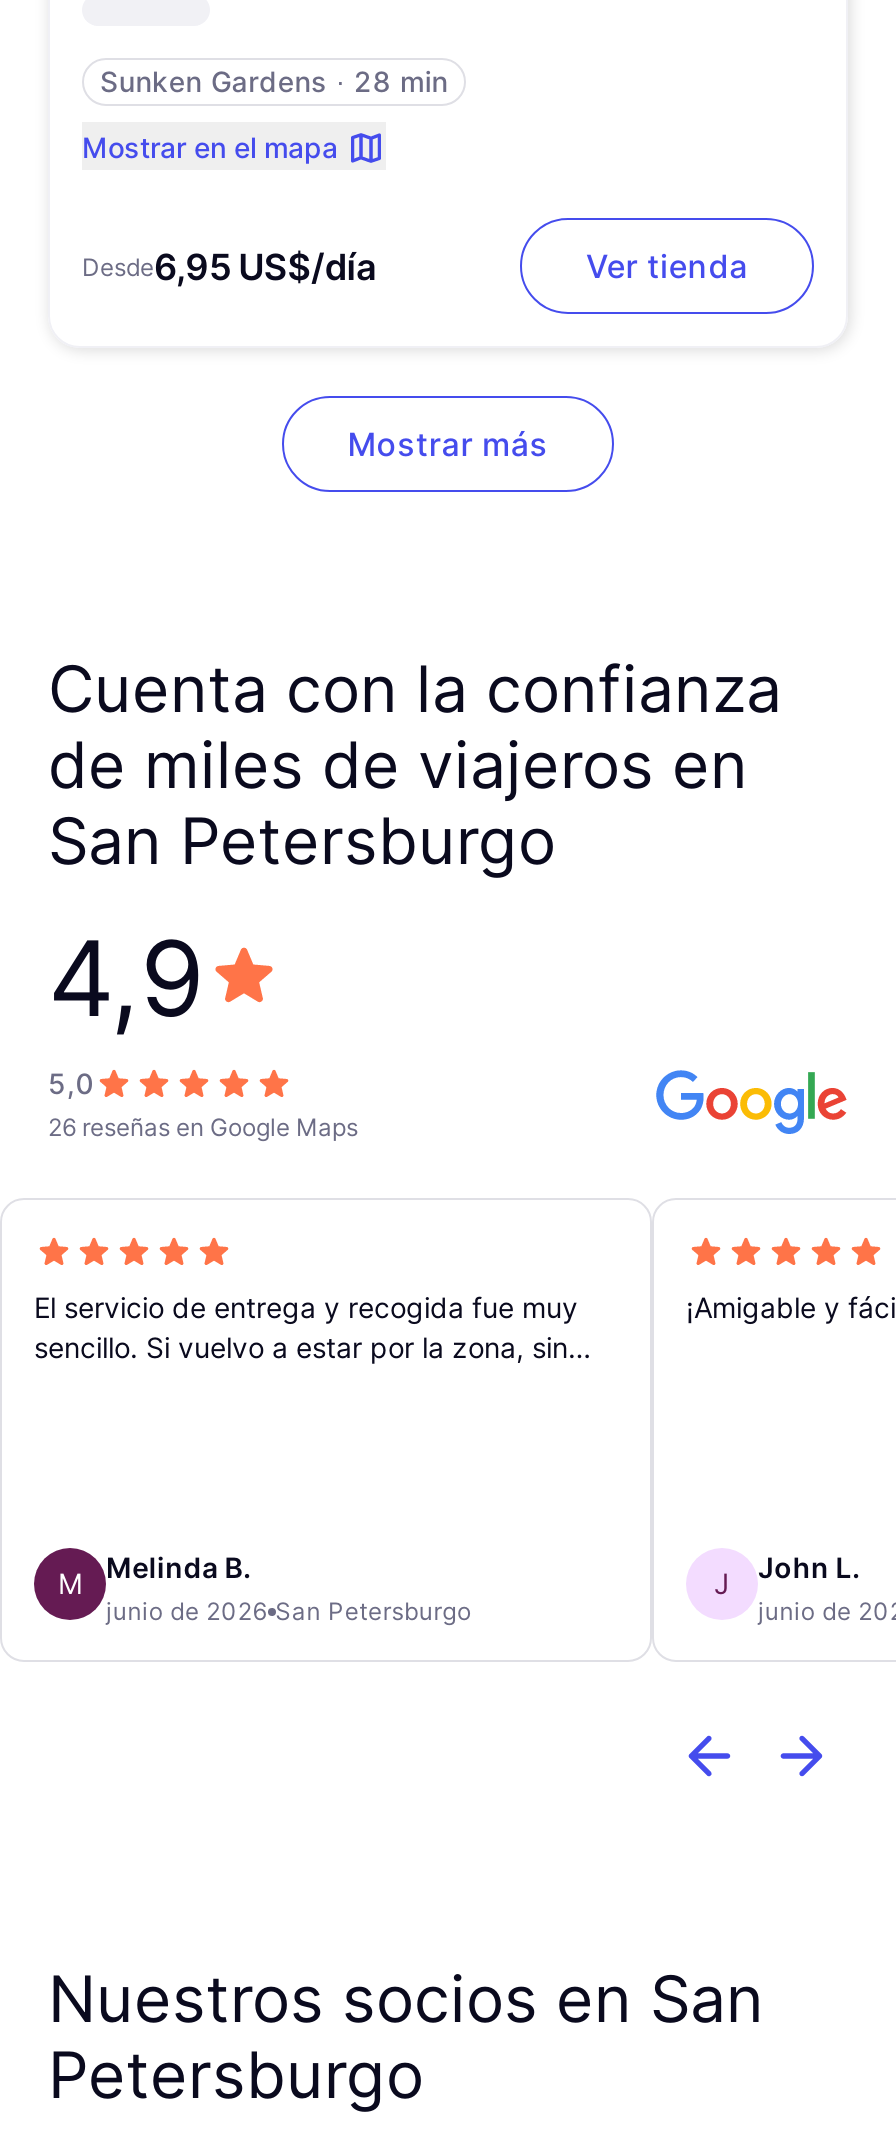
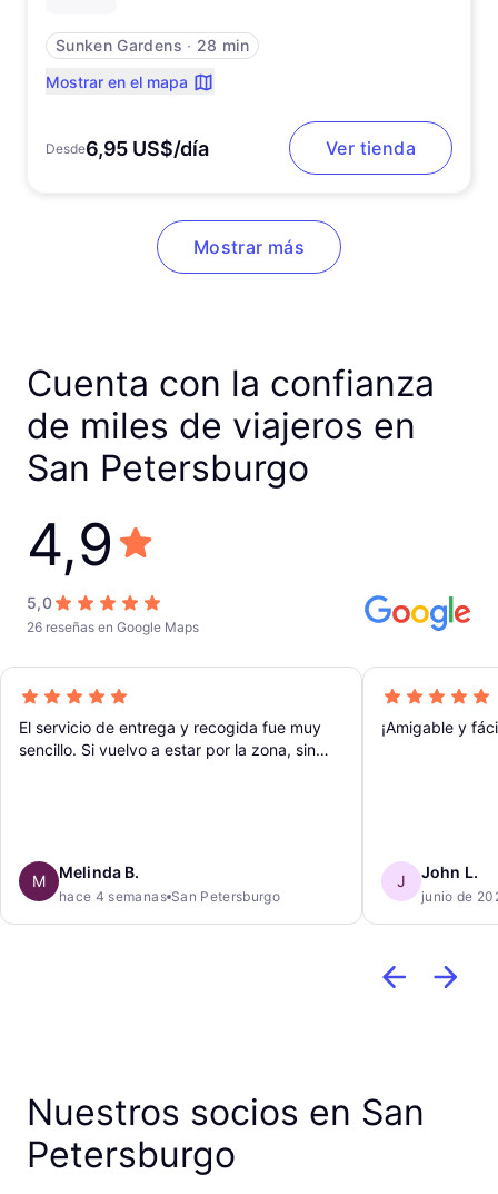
- junio de 2026 San Petersburgo
+ hace 4 semanas San Petersburgo
